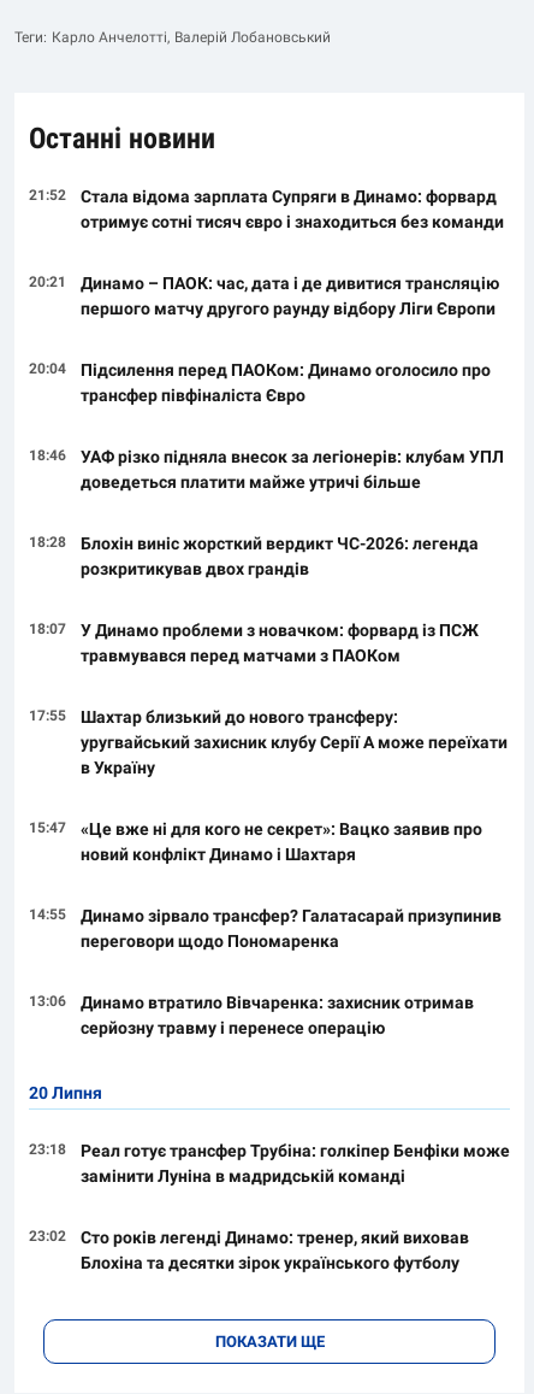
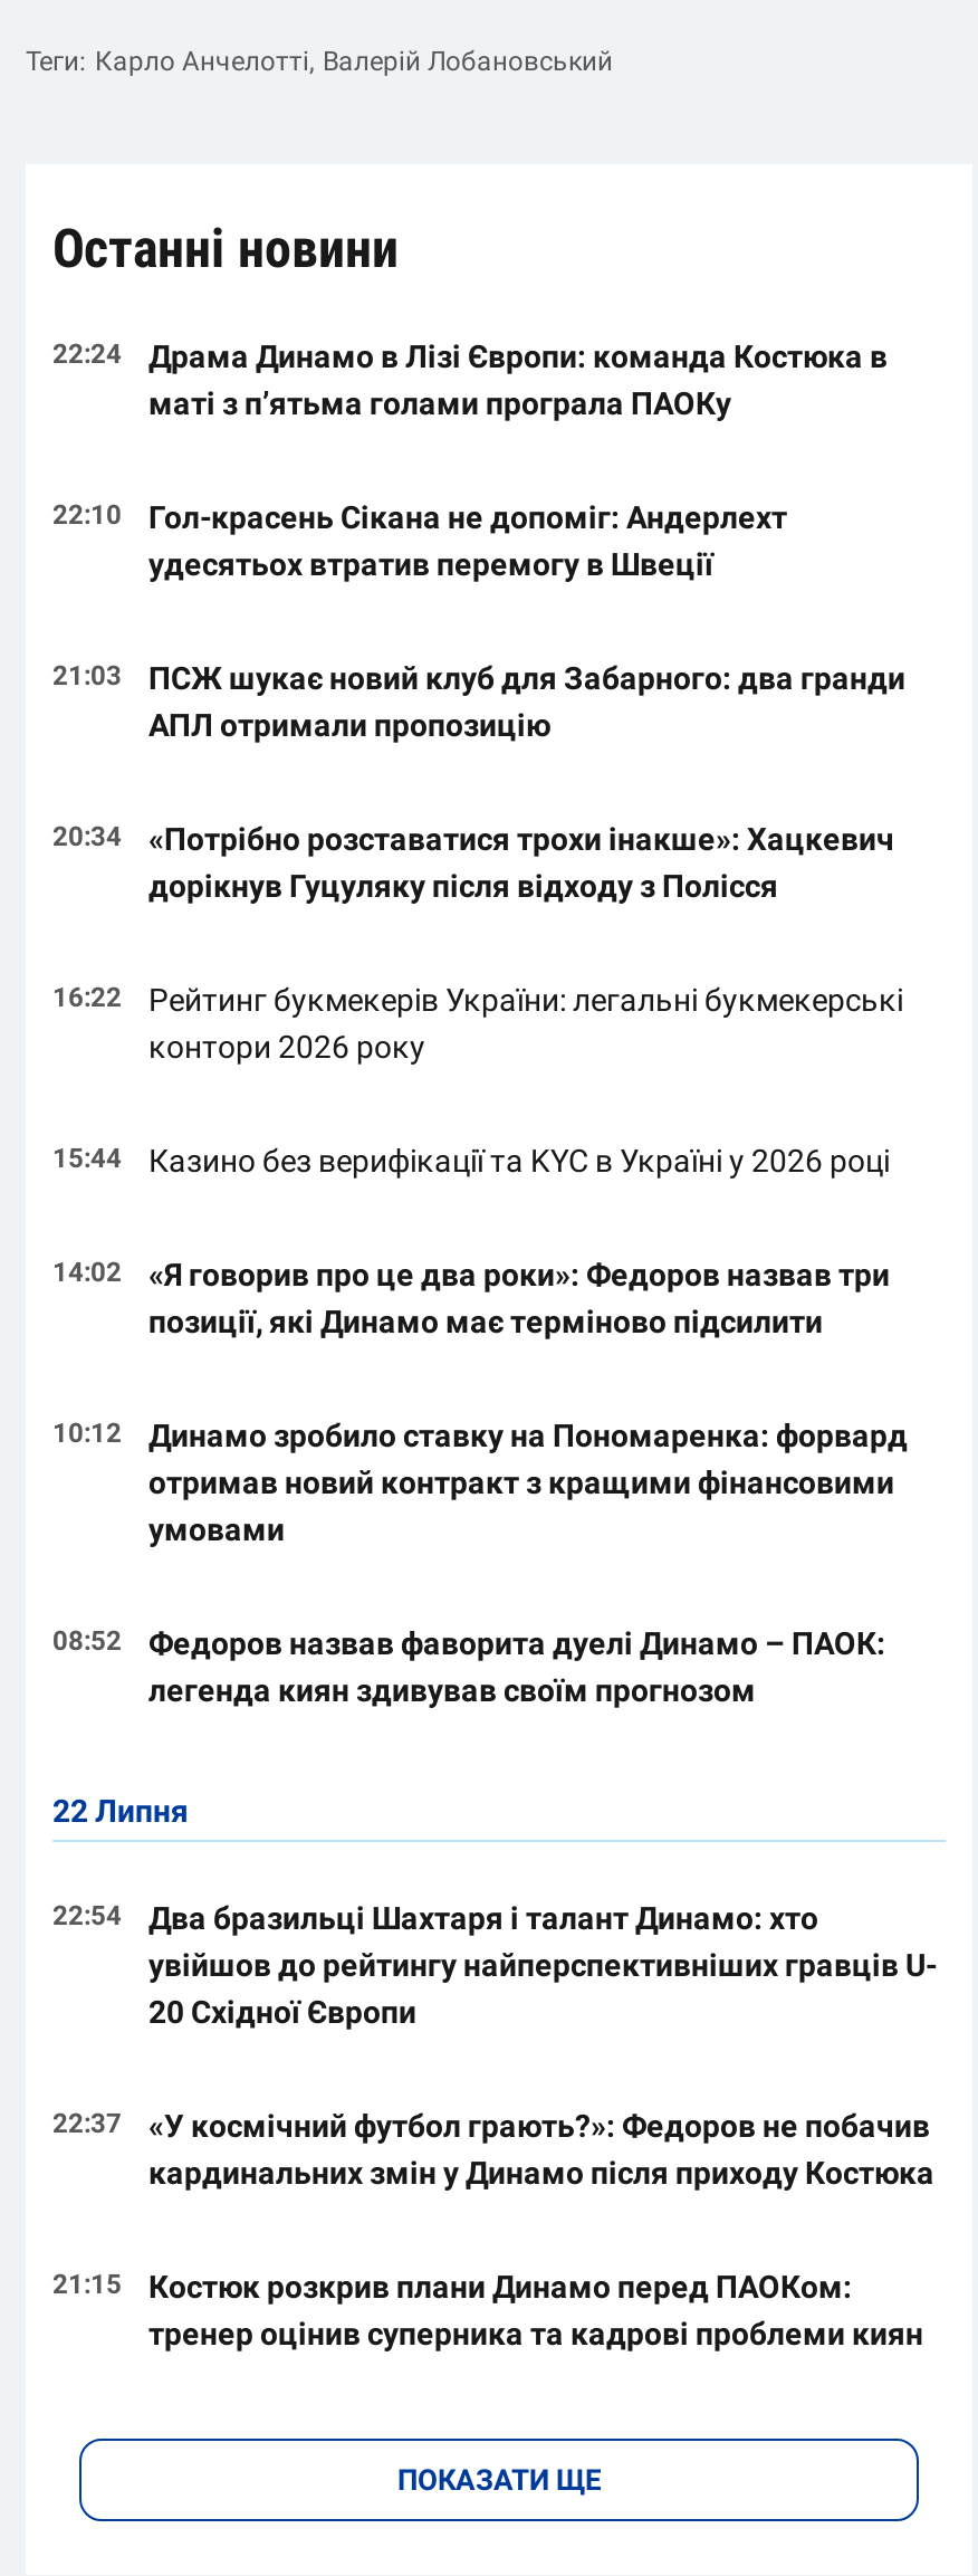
- 21:52
- Стала відома зарплата Супряги в Динамо: форвард
- отримує сотні тисяч євро і знаходиться без команди
+ 22:24
+ Драма Динамо в Лізі Європи: команда Костюка в
+ маті з п’ятьма голами програла ПАОКу

- 20:21
- Динамо – ПАОК: час, дата і де дивитися трансляцію
- першого матчу другого раунду відбору Ліги Європи
+ 22:10
+ Гол-красень Сікана не допоміг: Андерлехт
+ удесятьох втратив перемогу в Швеції

- 20:04
- Підсилення перед ПАОКом: Динамо оголосило про
- трансфер півфіналіста Євро
+ 21:03
+ ПСЖ шукає новий клуб для Забарного: два гранди
+ АПЛ отримали пропозицію

- 18:46
- УАФ різко підняла внесок за легіонерів: клубам УПЛ
- доведеться платити майже утричі більше
+ 20:34
+ «Потрібно розставатися трохи інакше»: Хацкевич
+ дорікнув Гуцуляку після відходу з Полісся

- 18:28
- Блохін виніс жорсткий вердикт ЧС-2026: легенда
- розкритикував двох грандів
+ 16:22
+ Рейтинг букмекерів України: легальні букмекерські
+ контори 2026 року

- 18:07
- У Динамо проблеми з новачком: форвард із ПСЖ
- травмувався перед матчами з ПАОКом
+ 15:44
+ Казино без верифікації та KYC в Україні у 2026 році

- 17:55
- Шахтар близький до нового трансферу:
- уругвайський захисник клубу Серії А може переїхати
- в Україну
+ 14:02
+ «Я говорив про це два роки»: Федоров назвав три
+ позиції, які Динамо має терміново підсилити

- 15:47
- «Це вже ні для кого не секрет»: Вацко заявив про
- новий конфлікт Динамо і Шахтаря
+ 10:12
+ Динамо зробило ставку на Пономаренка: форвард
+ отримав новий контракт з кращими фінансовими
+ умовами

- 14:55
- Динамо зірвало трансфер? Галатасарай призупинив
- переговори щодо Пономаренка
+ 08:52
+ Федоров назвав фаворита дуелі Динамо – ПАОК:
+ легенда киян здивував своїм прогнозом

- 13:06
- Динамо втратило Вівчаренка: захисник отримав
- серйозну травму і перенесе операцію
+ 22 Липня

- 20 Липня
+ 22:54
+ Два бразильці Шахтаря і талант Динамо: хто
+ увійшов до рейтингу найперспективніших гравців U-
+ 20 Східної Європи

- 23:18
- Реал готує трансфер Трубіна: голкіпер Бенфіки може
- замінити Луніна в мадридській команді
+ 22:37
+ «У космічний футбол грають?»: Федоров не побачив
+ кардинальних змін у Динамо після приходу Костюка

- 23:02
- Сто років легенді Динамо: тренер, який виховав
- Блохіна та десятки зірок українського футболу
+ 21:15
+ Костюк розкрив плани Динамо перед ПАОКом:
+ тренер оцінив суперника та кадрові проблеми киян
